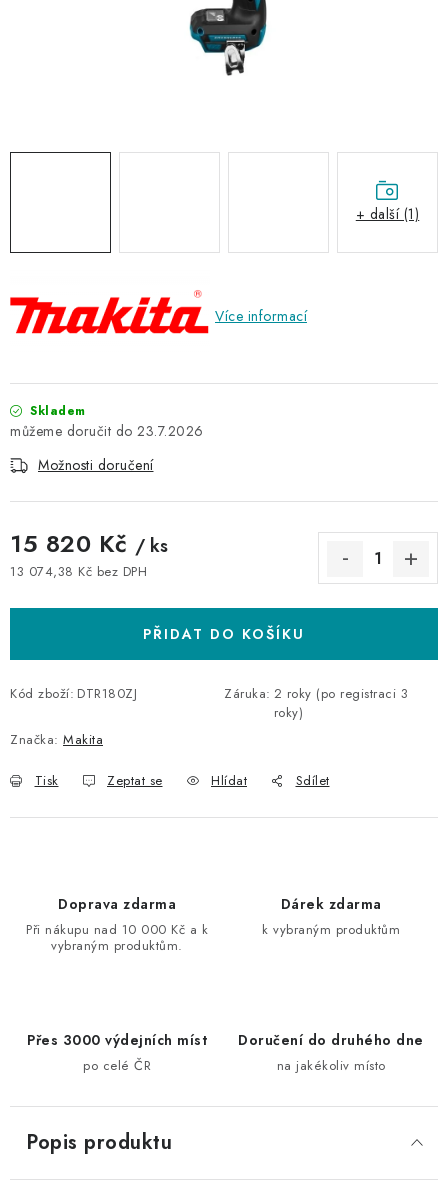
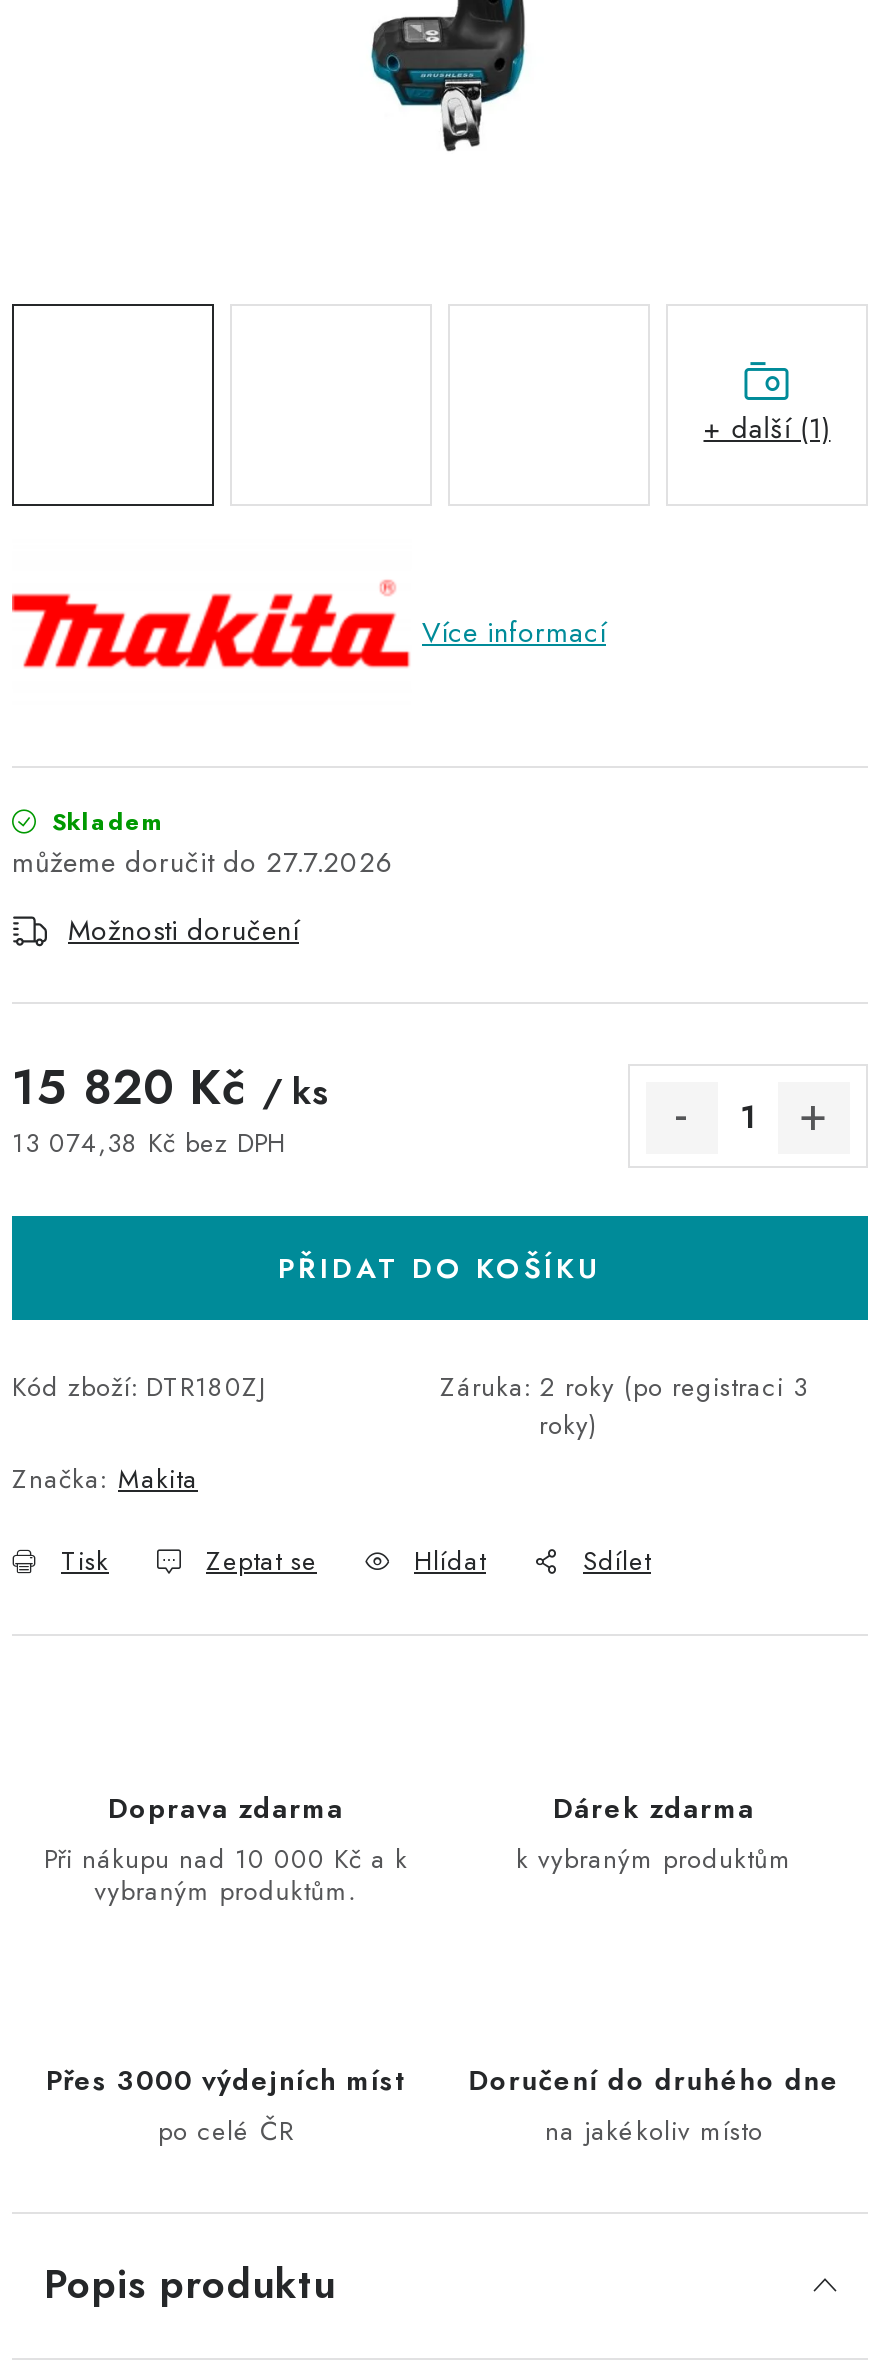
- 23.7.2026
+ 27.7.2026
